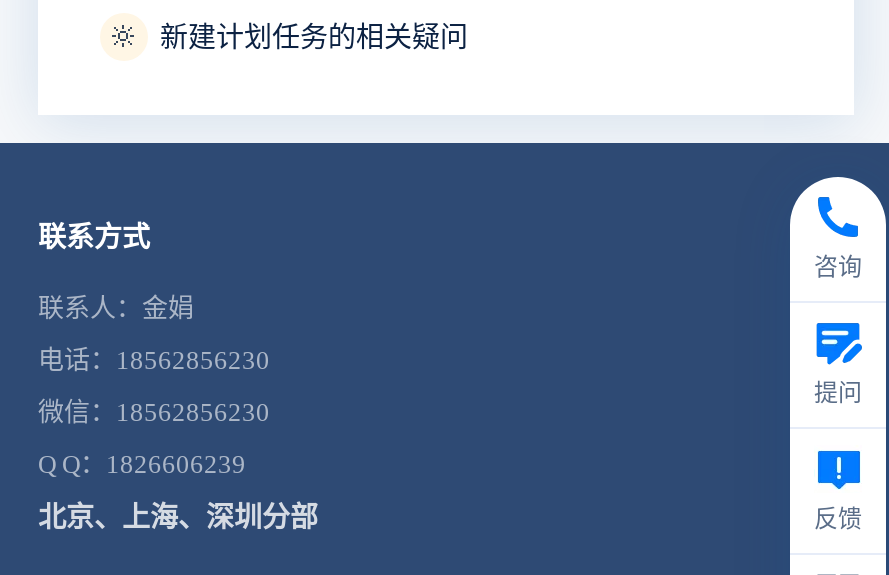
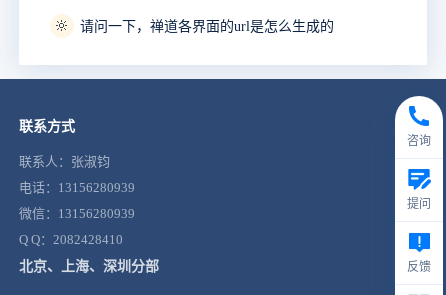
- 新建计划任务的相关疑问
+ 请问一下，禅道各界面的url是怎么生成的

- 联系人：金娟
+ 联系人：张淑钧

- 电话：18562856230
+ 电话：13156280939

- 微信：18562856230
+ 微信：13156280939

- Q Q：1826606239
+ Q Q：2082428410
